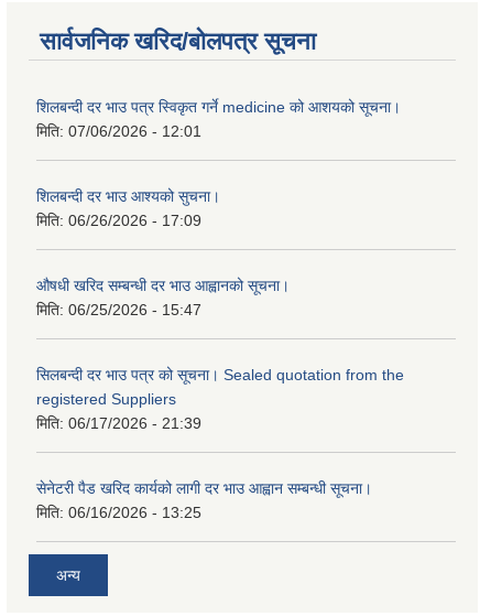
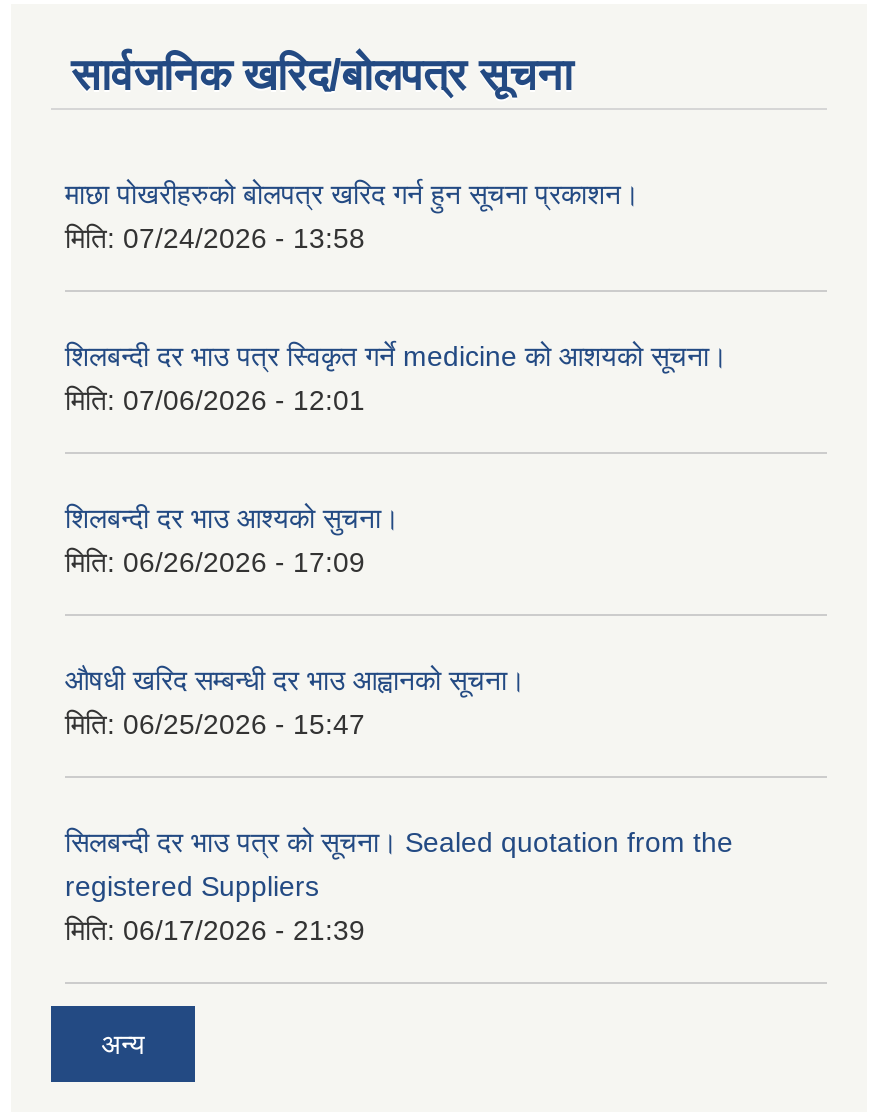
+ माछा पोखरीहरुको बोलपत्र खरिद गर्न हुन सूचना प्रकाशन।
+ मिति: 07/24/2026 - 13:58

moved down: शिलबन्दी दर भाउ पत्र स्विकृत गर्ने medicine को आशयको सूचना। | मिति: 07/06/2026 - 12:01 | शिलबन्दी दर भाउ आश्यको सुचना। | ... | registered Suppliers | मिति: 06/17/2026 - 21:39

- सेनेटरी पैड खरिद कार्यको लागी दर भाउ आह्वान सम्बन्धी सूचना।
- मिति: 06/16/2026 - 13:25
